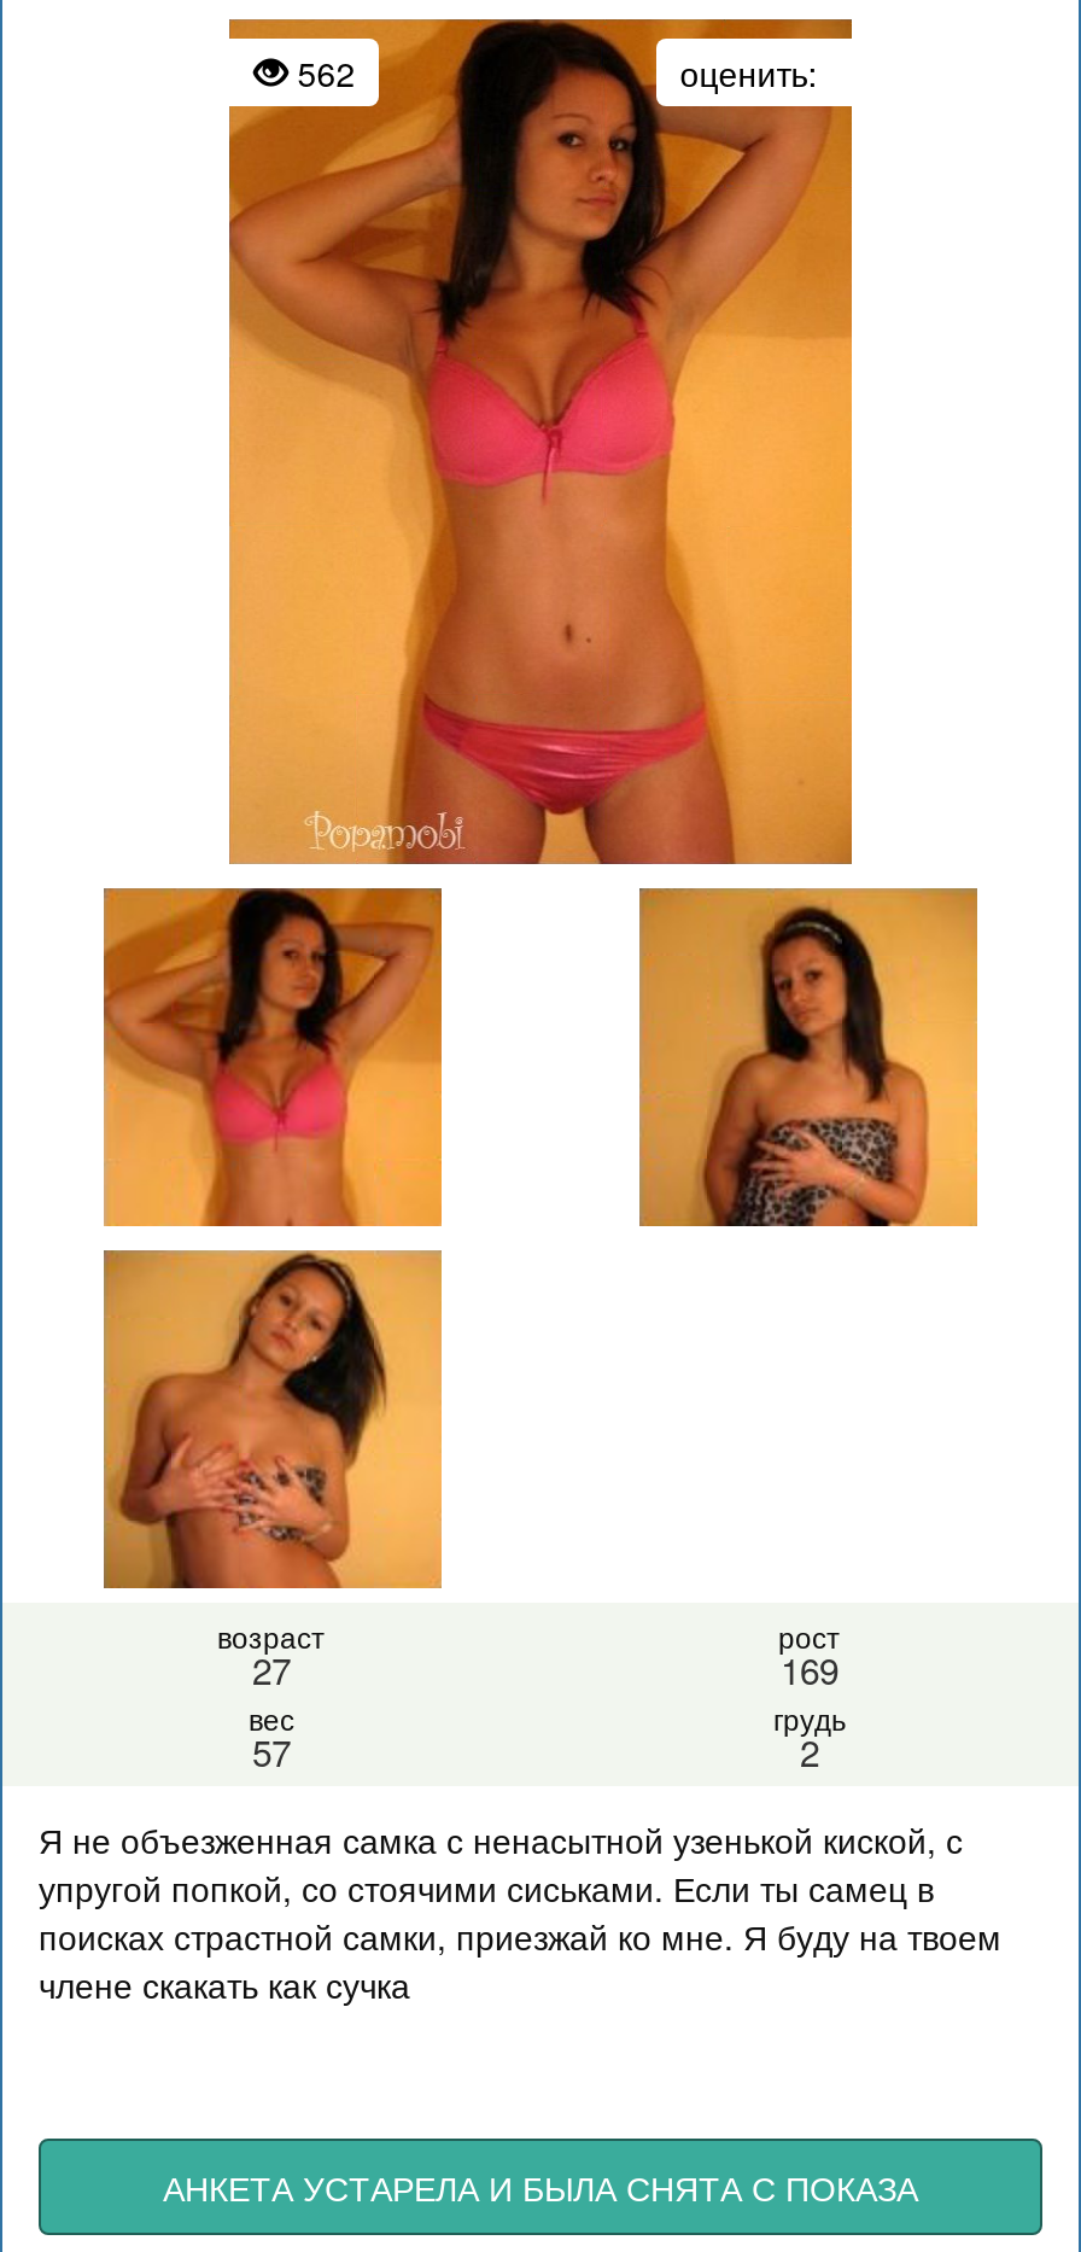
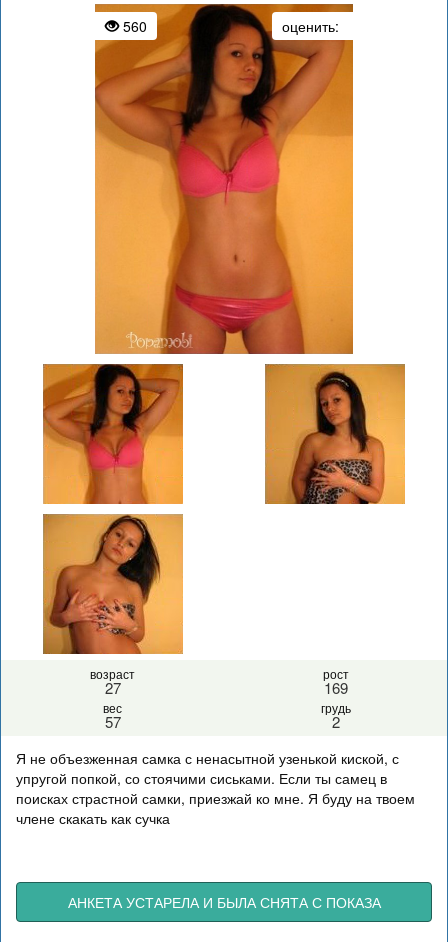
- 562
+ 560
